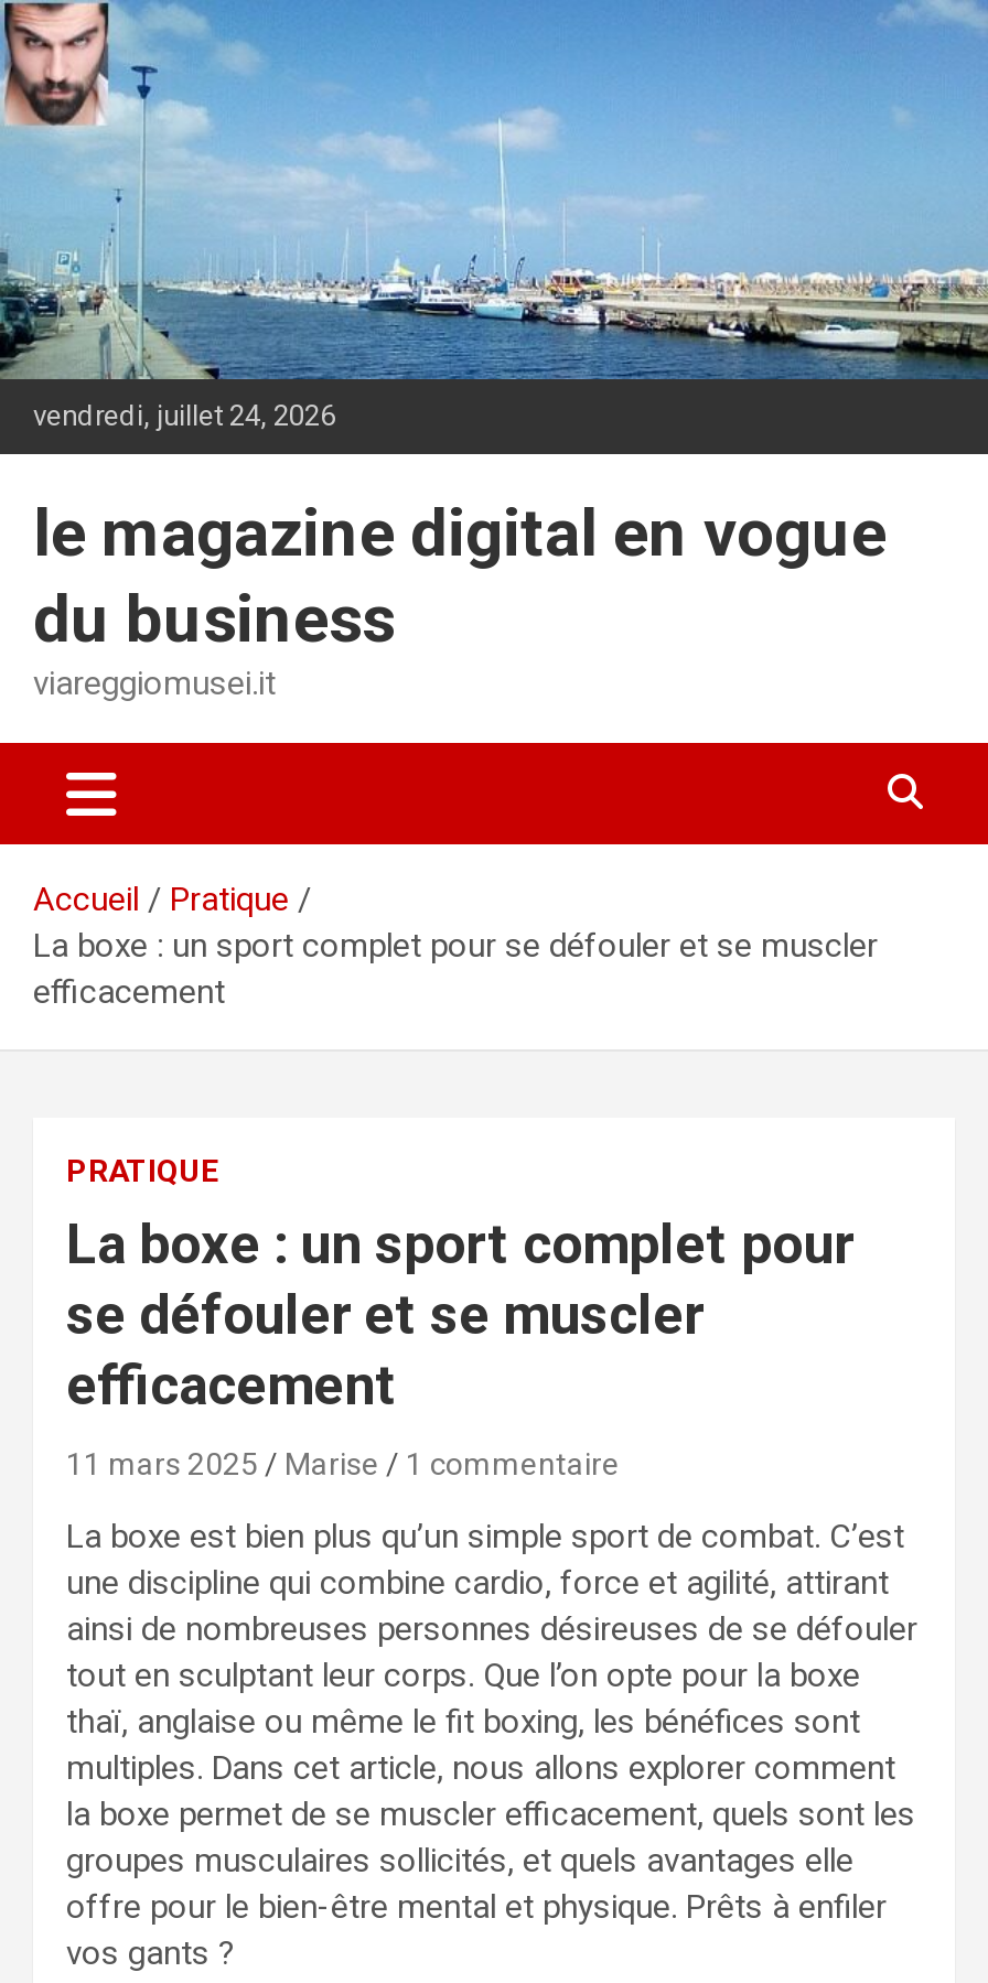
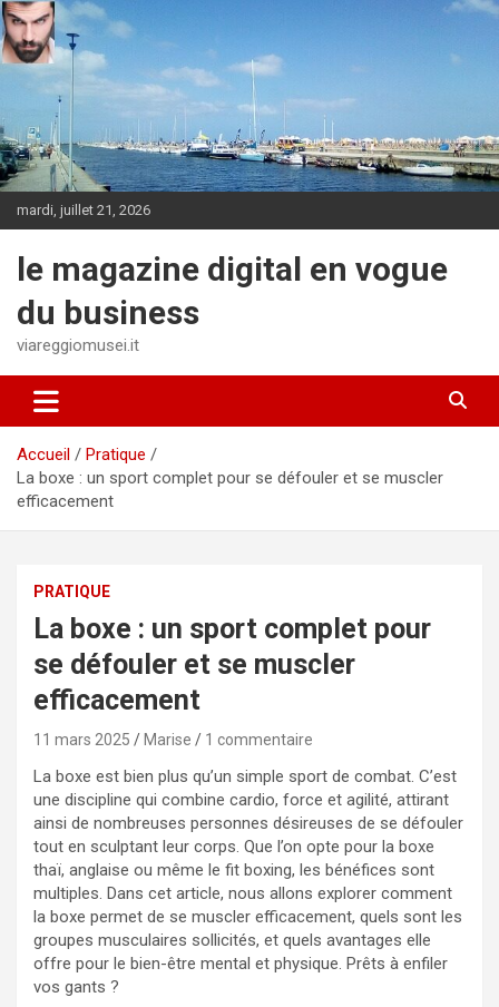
- vendredi, juillet 24, 2026
+ mardi, juillet 21, 2026
